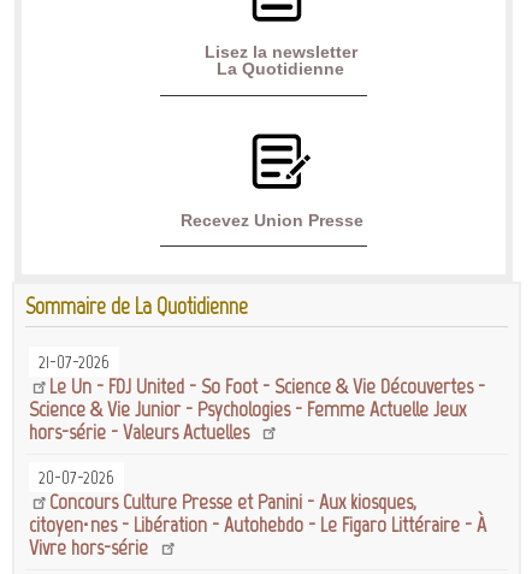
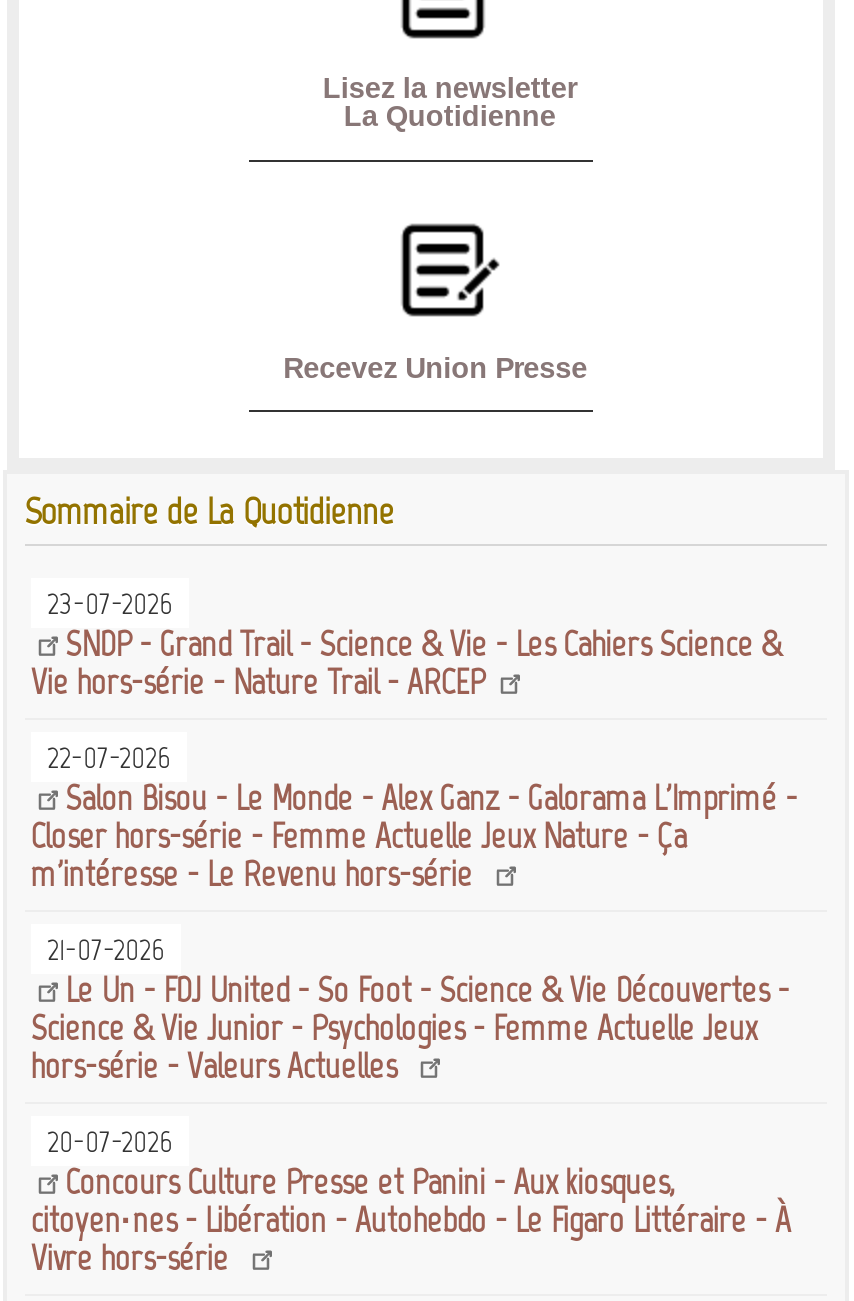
+ 23-07-2026
+ SNDP - Grand Trail - Science & Vie - Les Cahiers Science &
+ Vie hors-série - Nature Trail - ARCEP
+ 22-07-2026
+ Salon Bisou - Le Monde - Alex Ganz - Galorama L'Imprimé -
+ Closer hors-série - Femme Actuelle Jeux Nature - Ça
+ m'intéresse - Le Revenu hors-série
